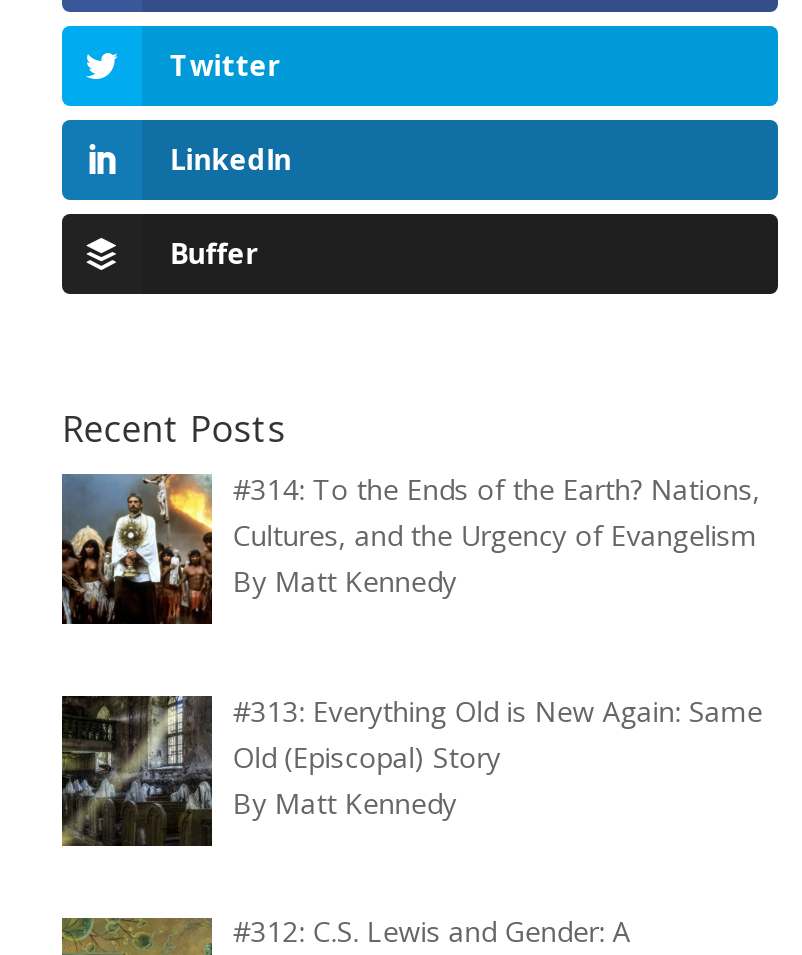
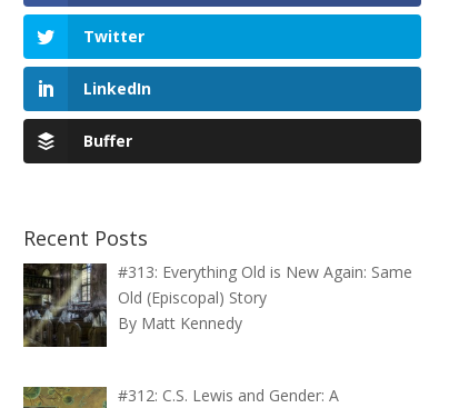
- [image]
- #314: To the Ends of the Earth? Nations,
- Cultures, and the Urgency of Evangelism
- By Matt Kennedy
